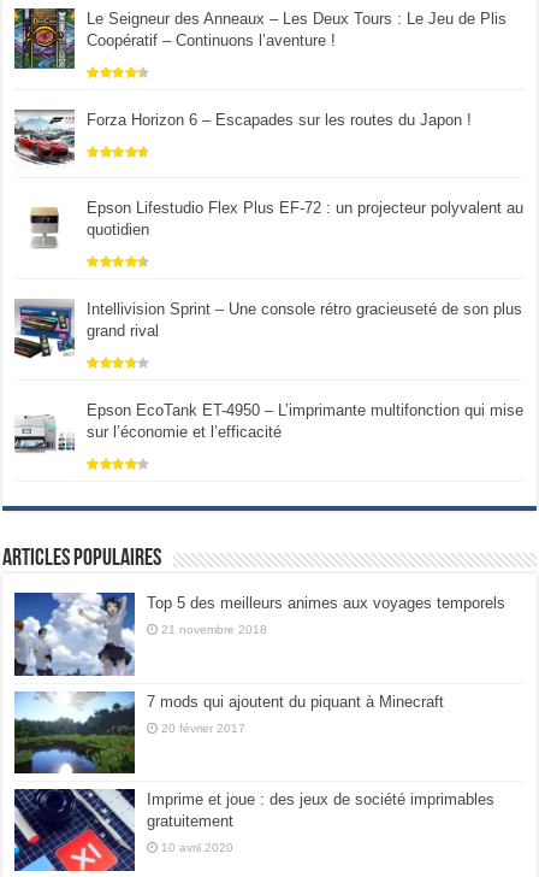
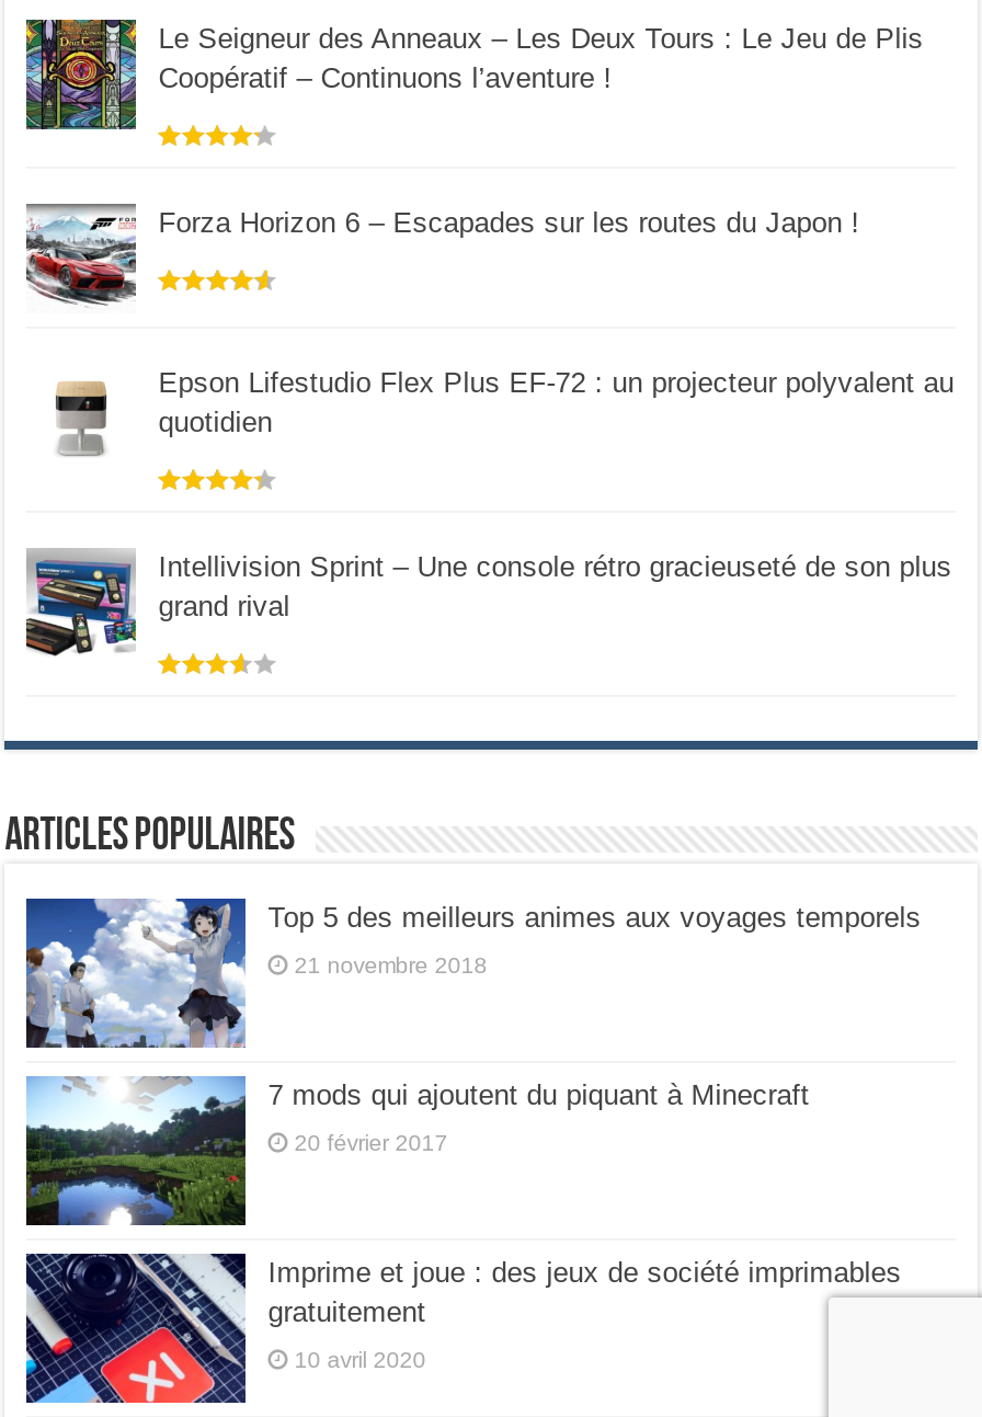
- [image]
- Epson EcoTank ET-4950 – L’imprimante multifonction qui mise
- sur l’économie et l’efficacité
